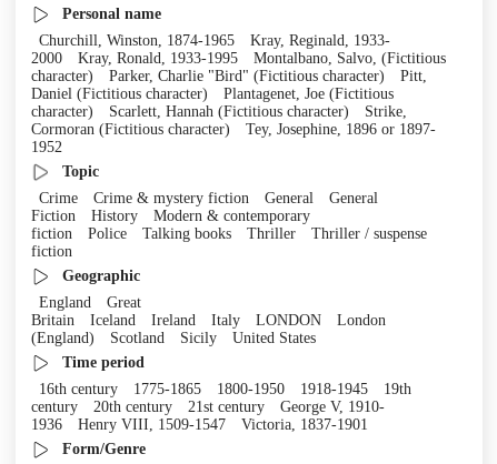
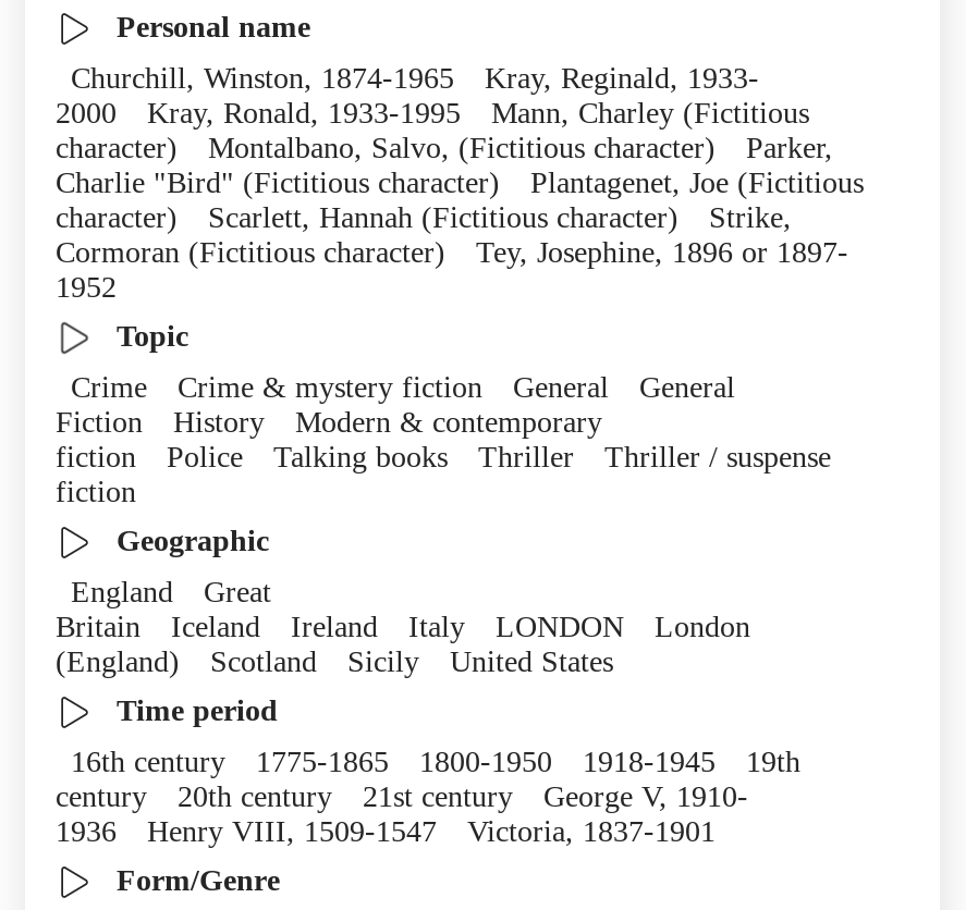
- Montalbano, Salvo, (Fictitious
+ Mann, Charley (Fictitious

- Parker, Charlie "Bird" (Fictitious character)
- Pitt,
- Daniel (Fictitious character)
+ Montalbano, Salvo, (Fictitious character)
+ Parker,
+ Charlie "Bird" (Fictitious character)
